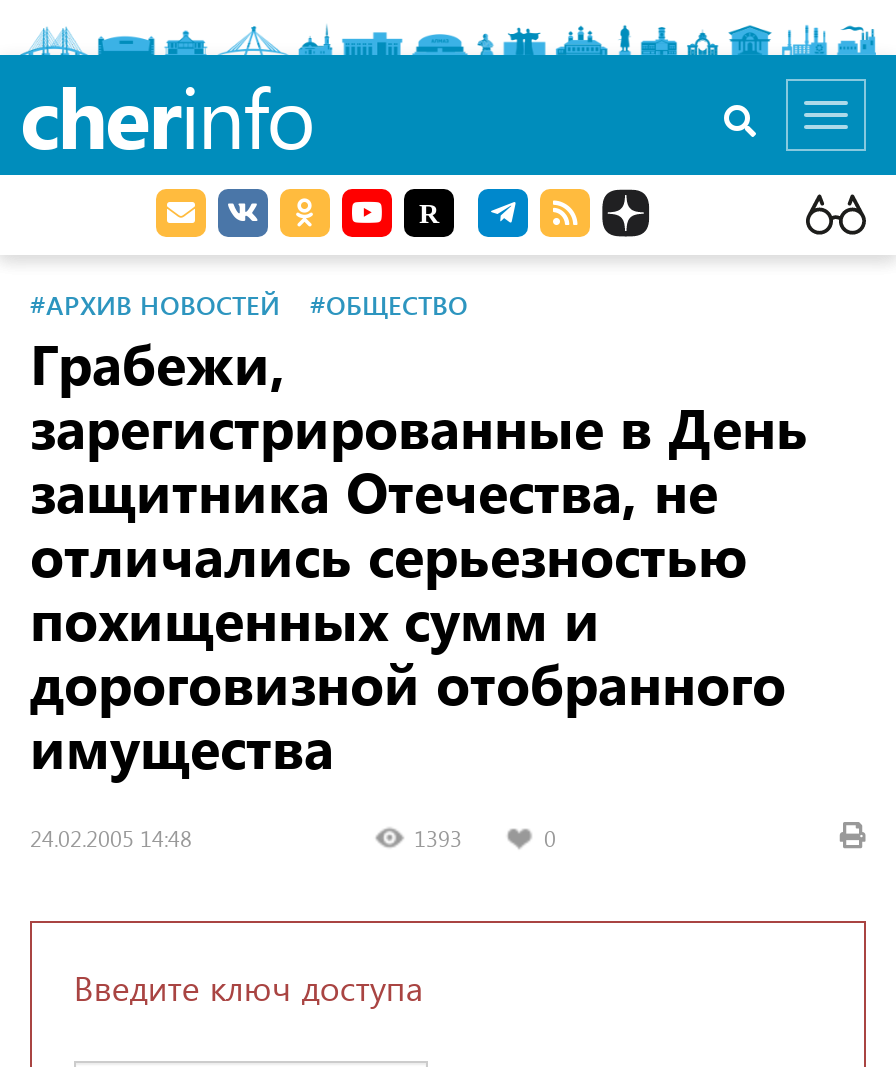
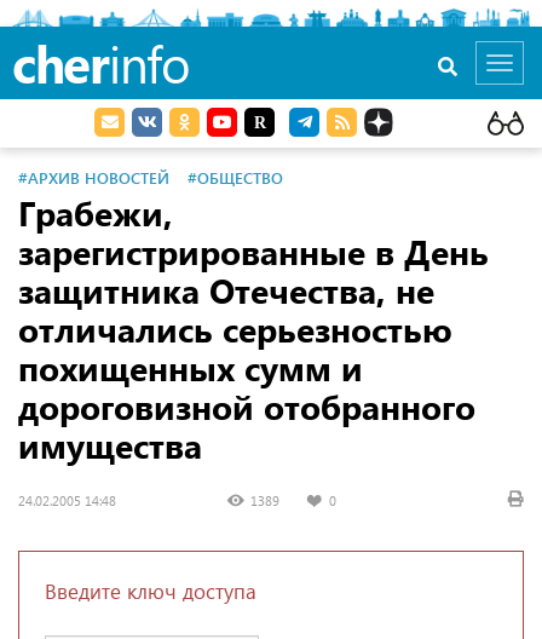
- 1393
+ 1389
